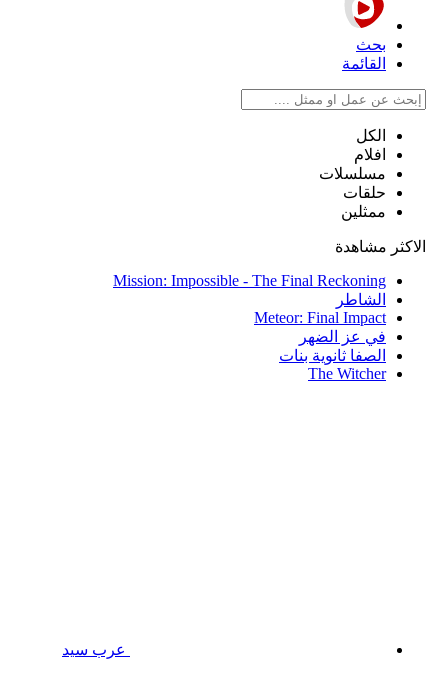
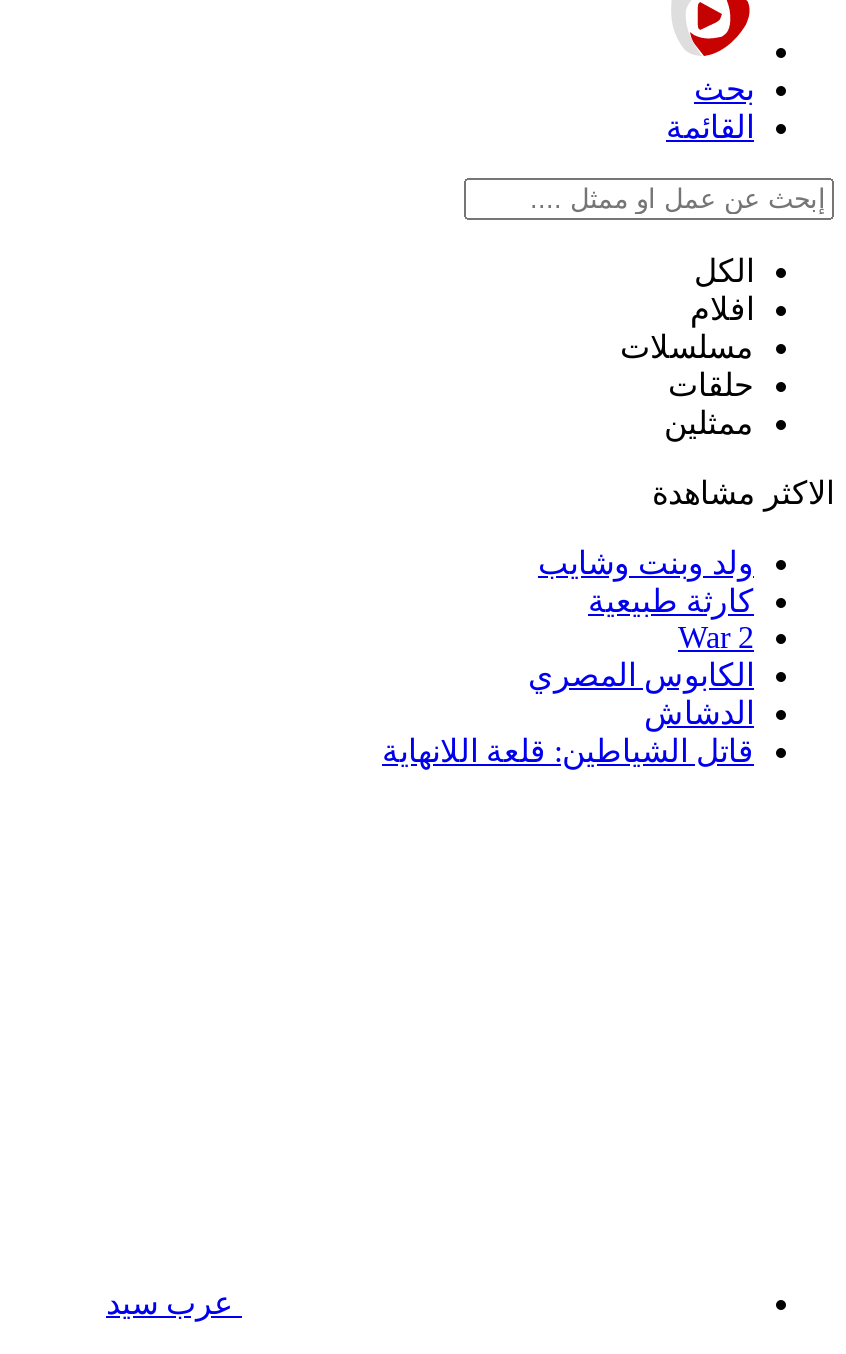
- Mission: Impossible - The Final Reckoning
- الشاطر
- Meteor: Final Impact
- في عز الضهر
- الصفا ثانوية بنات
- The Witcher
+ ولد وبنت وشايب
+ كارثة طبيعية
+ War 2
+ الكابوس المصري
+ الدشاش
+ قاتل الشياطين: قلعة اللانهاية
